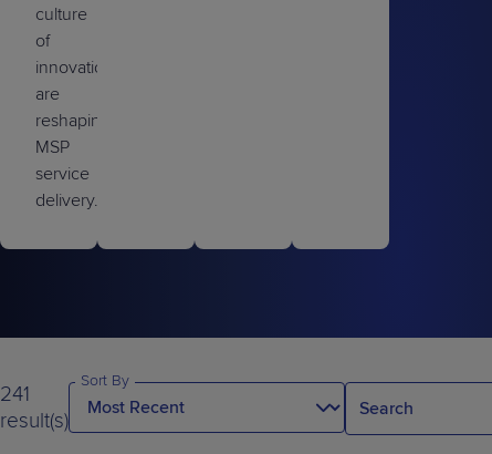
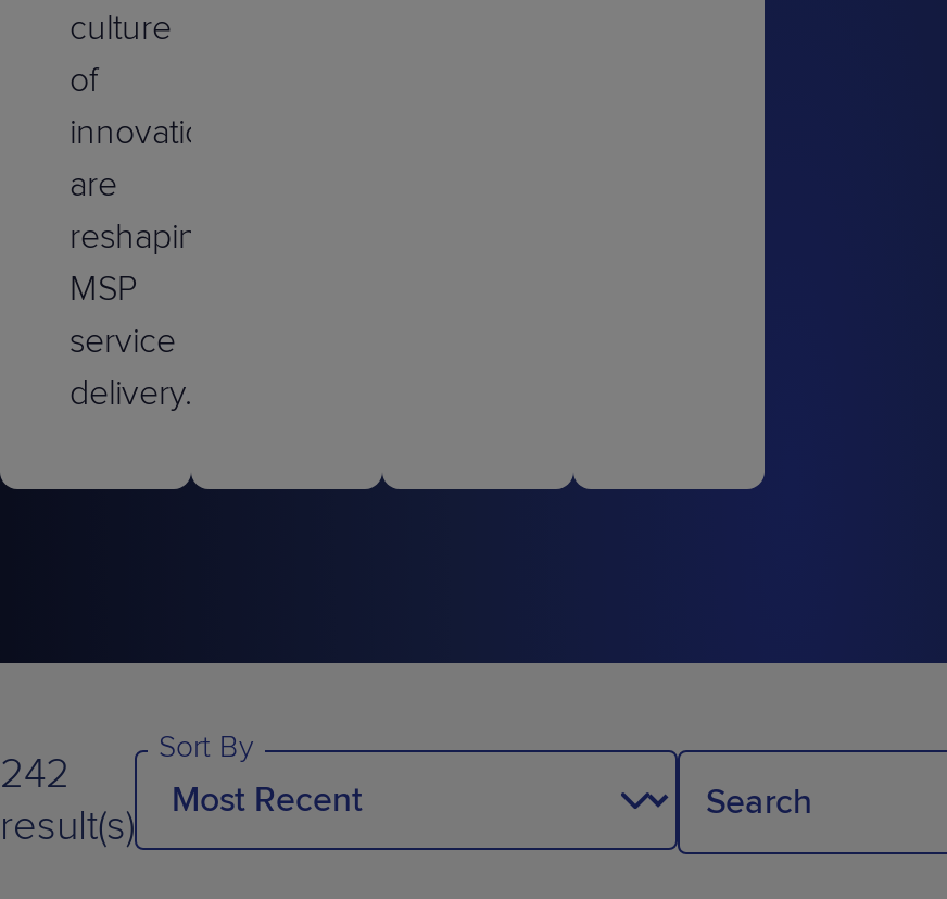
- 241
+ 242
